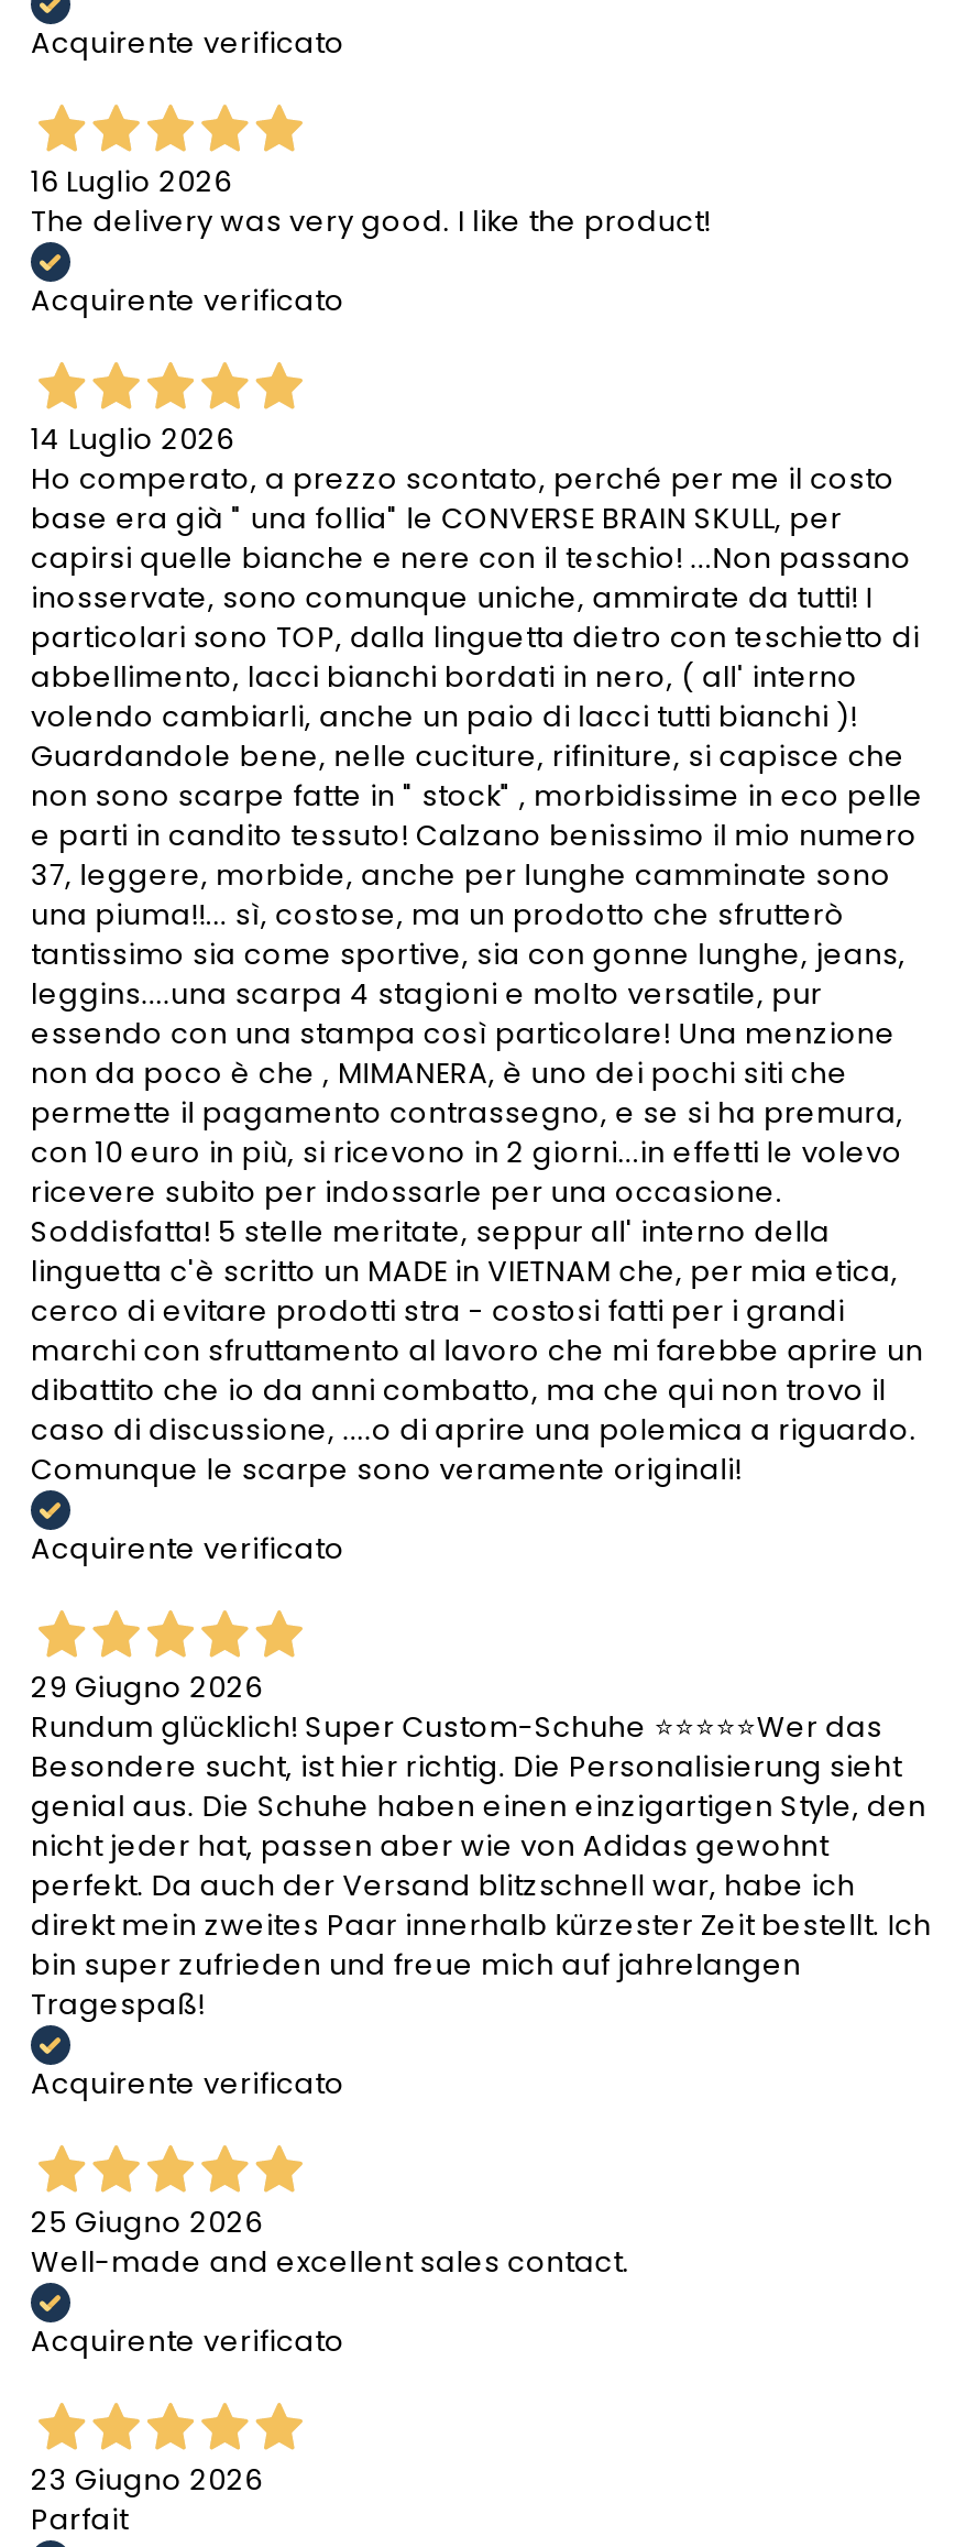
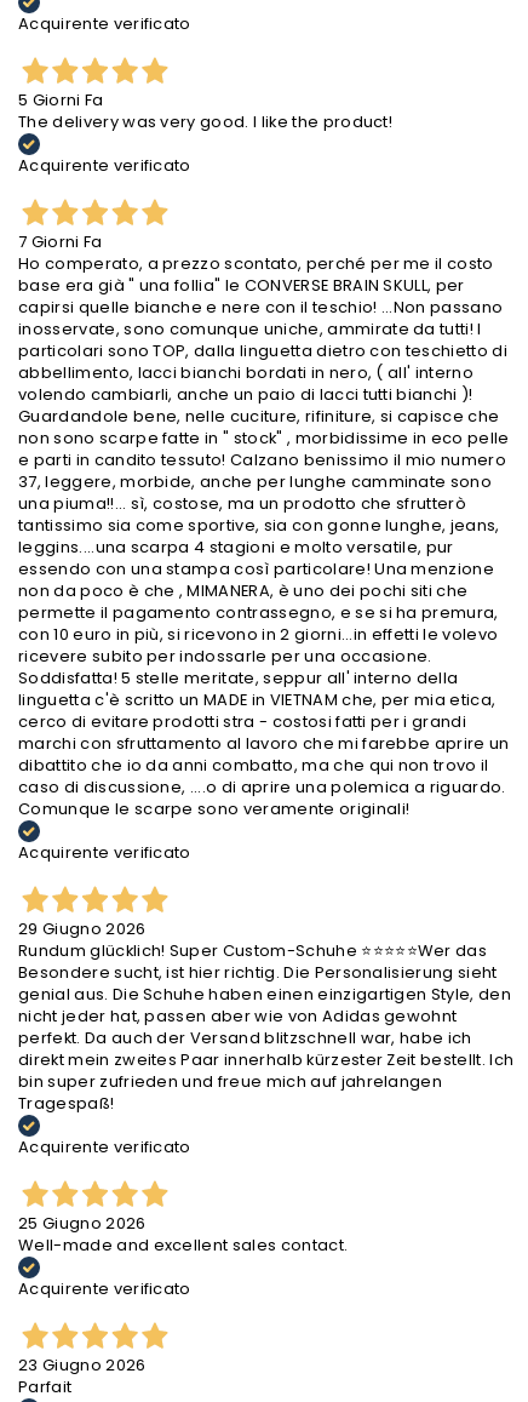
- 16 Luglio 2026
+ 5 Giorni Fa

- 14 Luglio 2026
+ 7 Giorni Fa
